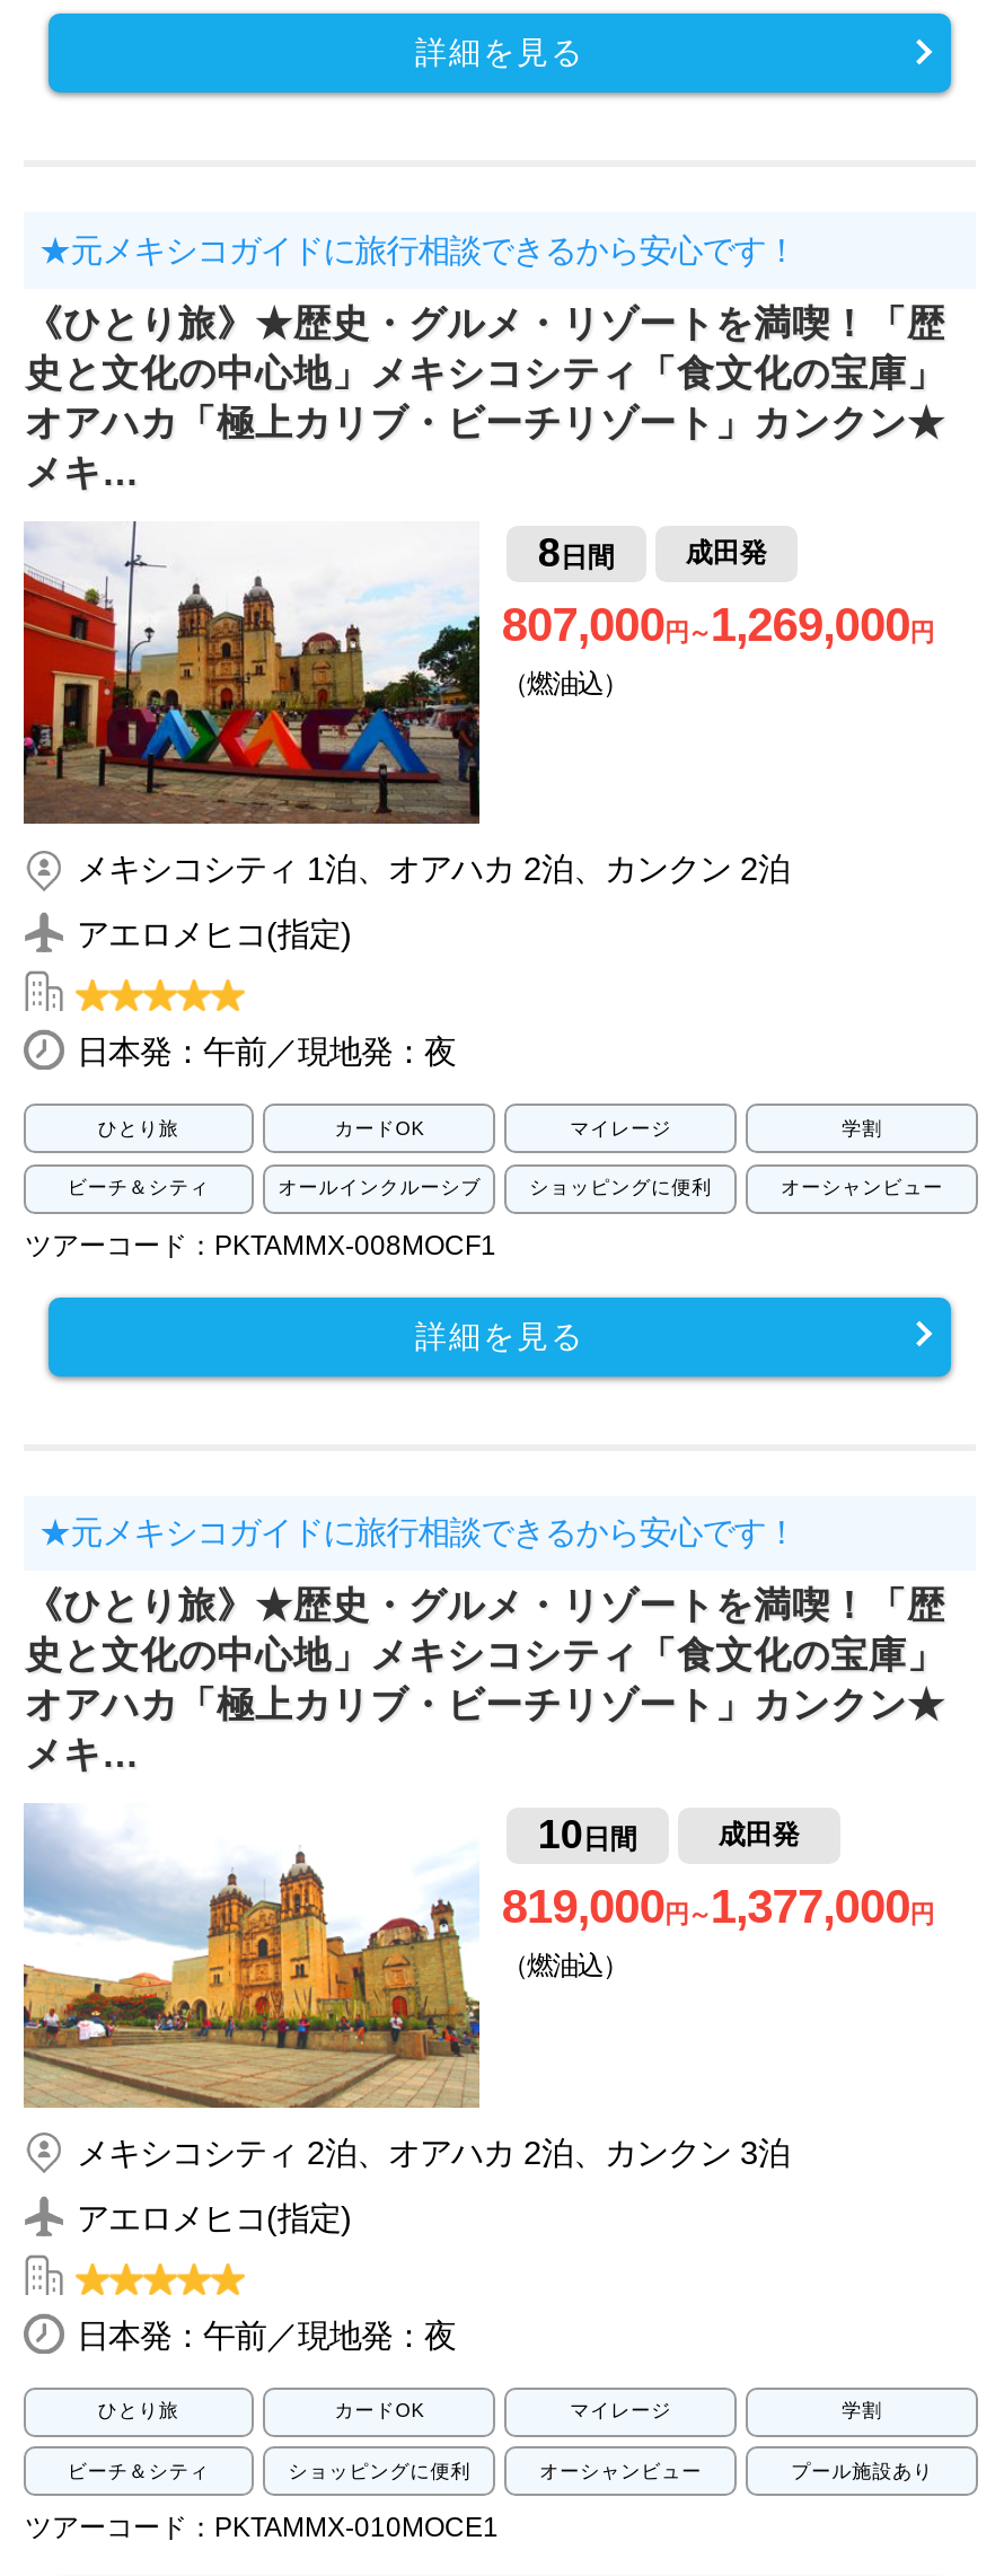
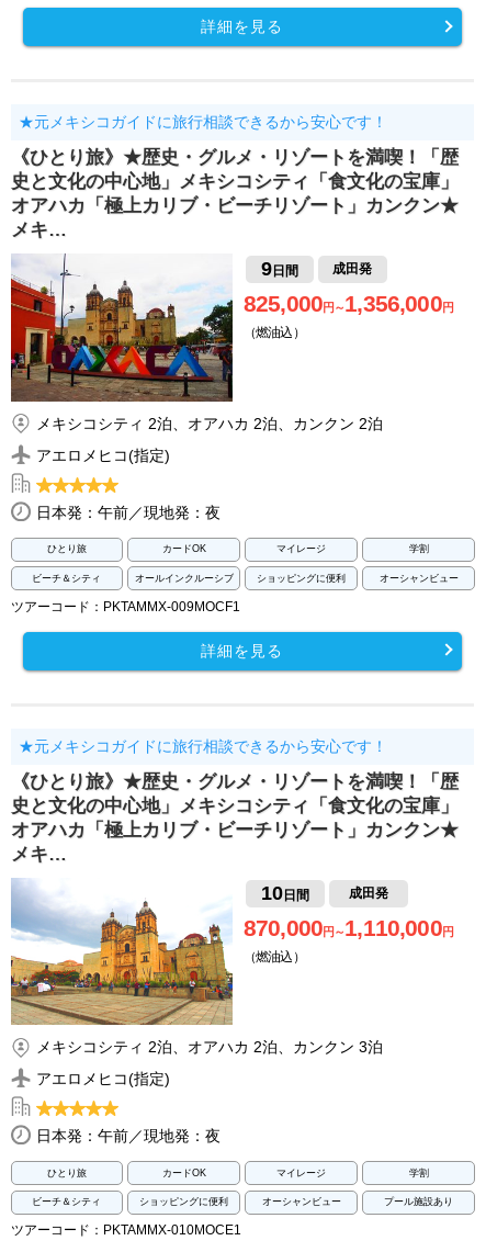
- 8日間
+ 9日間

- 807,000円～1,269,000円
+ 825,000円～1,356,000円

- メキシコシティ 1泊、オアハカ 2泊、カンクン 2泊
+ メキシコシティ 2泊、オアハカ 2泊、カンクン 2泊

- ツアーコード：PKTAMMX-008MOCF1
+ ツアーコード：PKTAMMX-009MOCF1

- 819,000円～1,377,000円
+ 870,000円～1,110,000円
